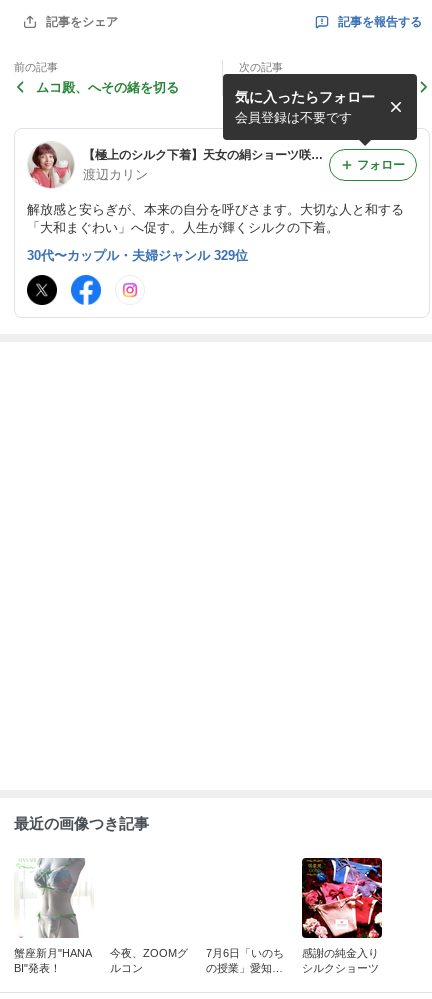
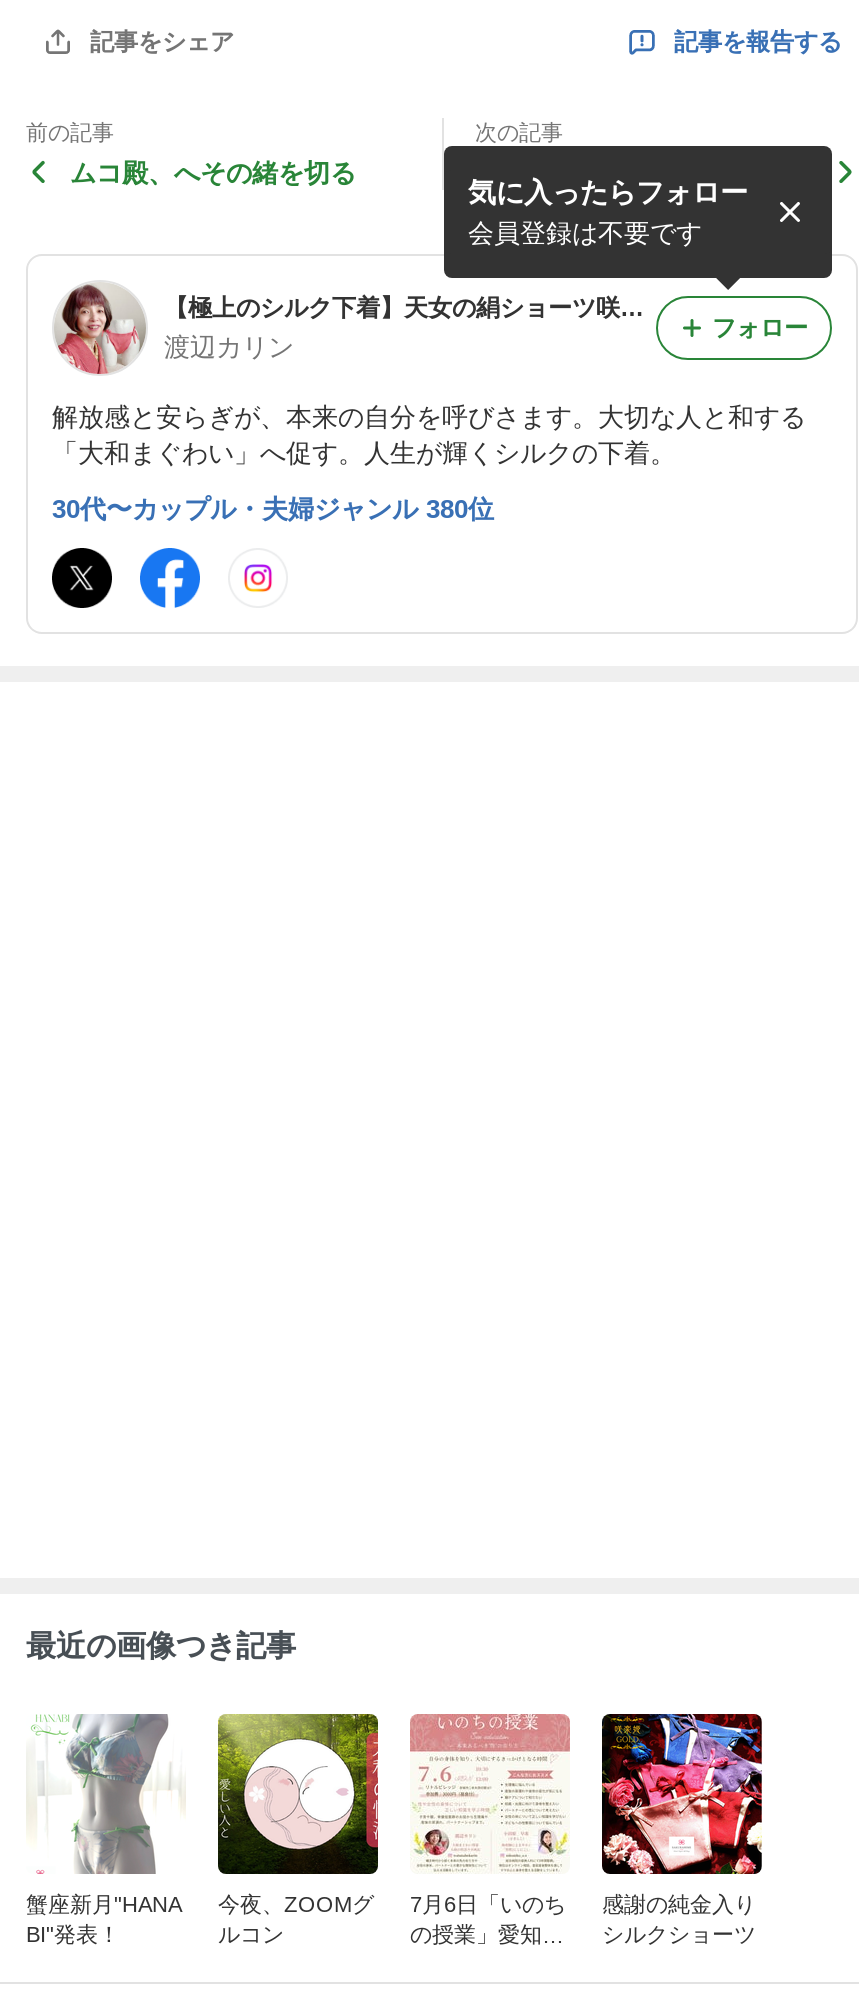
- 30代〜カップル・夫婦ジャンル 329位
+ 30代〜カップル・夫婦ジャンル 380位

+ [image]

+ [image]
